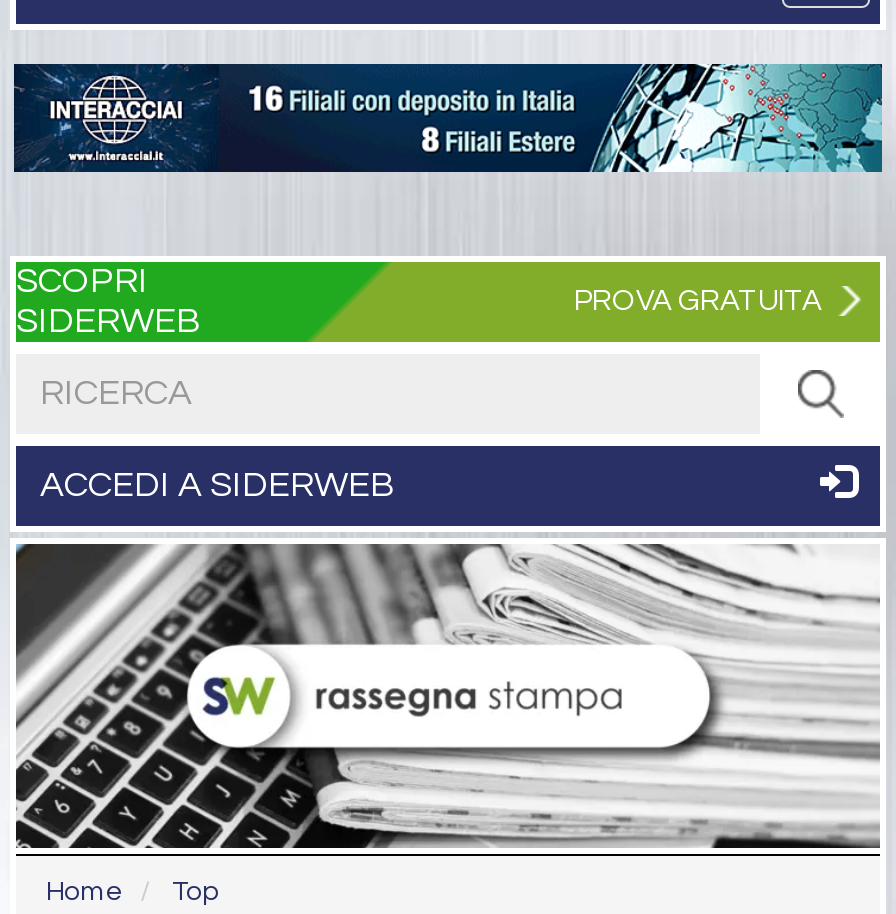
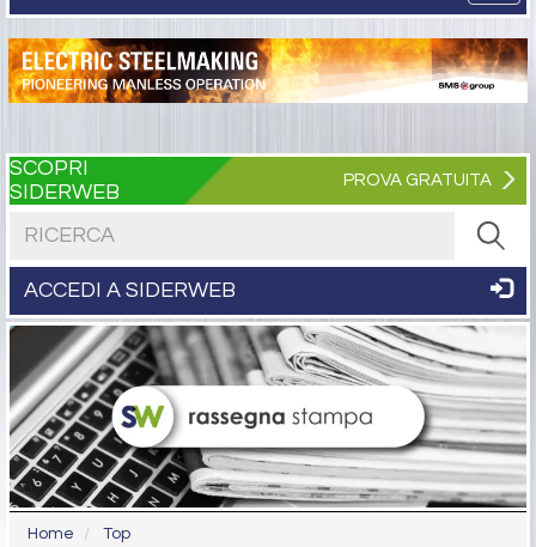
- [image]
+ [image]
